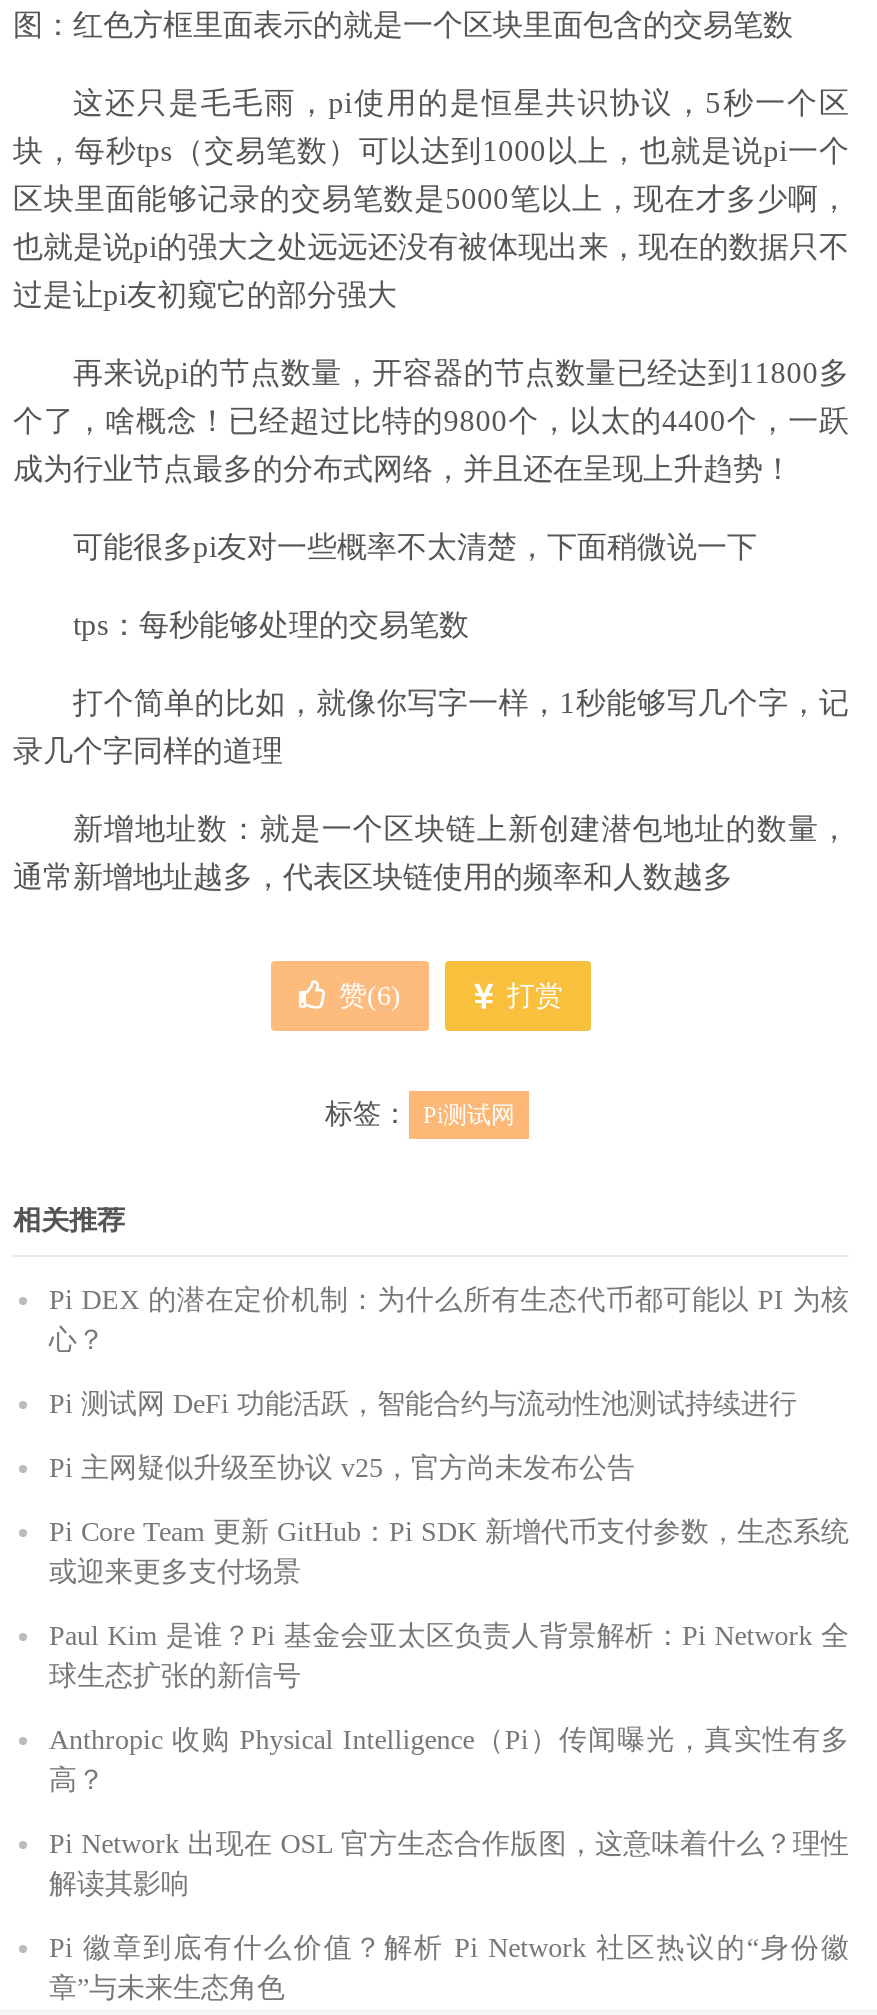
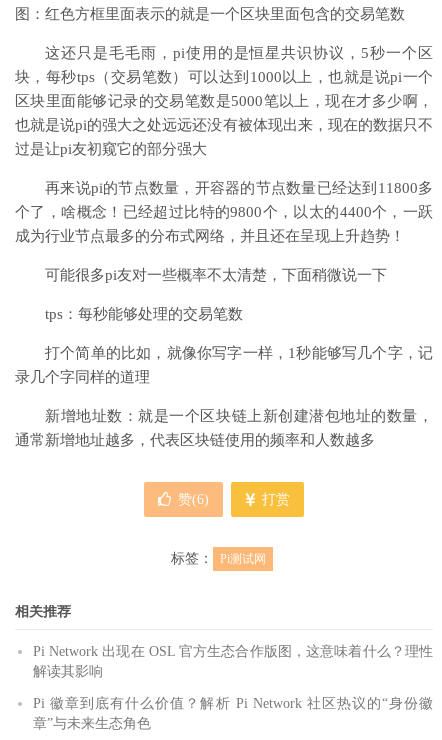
- Pi DEX 的潜在定价机制：为什么所有生态代币都可能以 PI 为核
- 心？
- Pi 测试网 DeFi 功能活跃，智能合约与流动性池测试持续进行
- Pi 主网疑似升级至协议 v25，官方尚未发布公告
- Pi Core Team 更新 GitHub：Pi SDK 新增代币支付参数，生态系统
- 或迎来更多支付场景
- Paul Kim 是谁？Pi 基金会亚太区负责人背景解析：Pi Network 全
- 球生态扩张的新信号
- Anthropic 收购 Physical Intelligence（Pi）传闻曝光，真实性有多
- 高？
